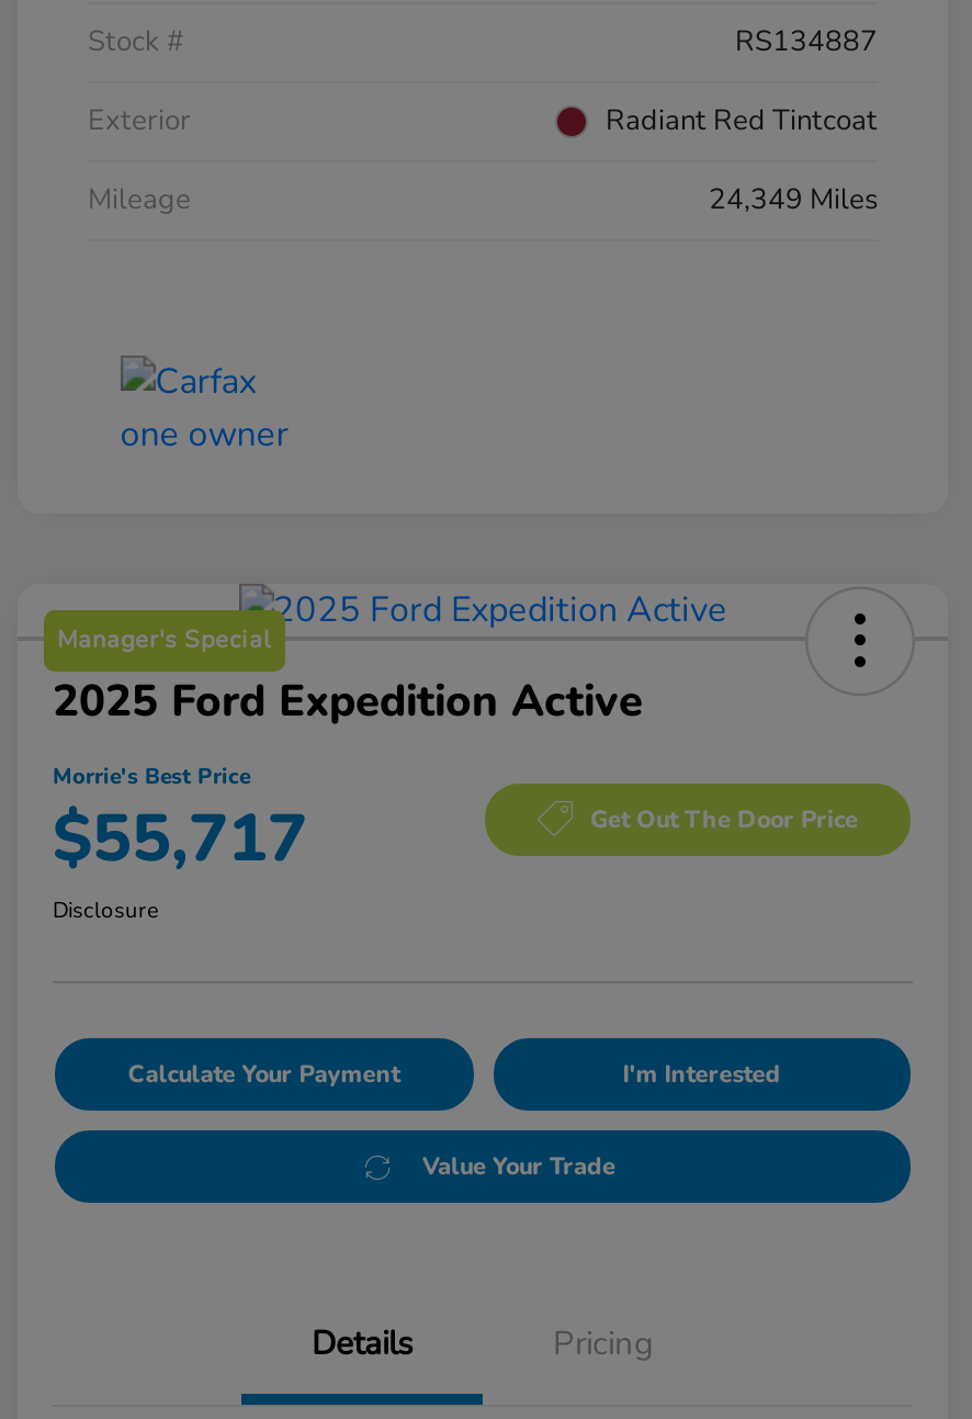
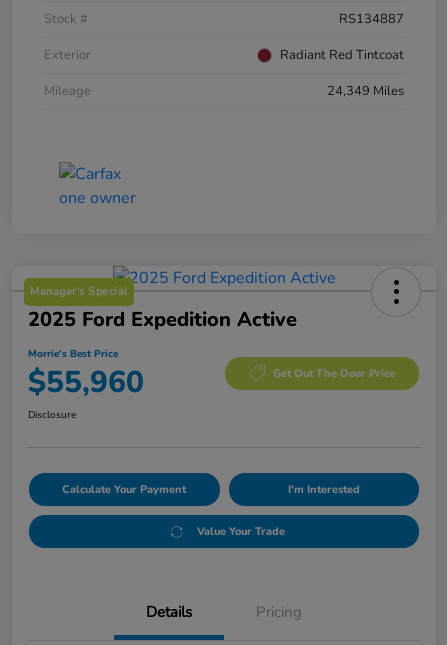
- $55,717
+ $55,960
